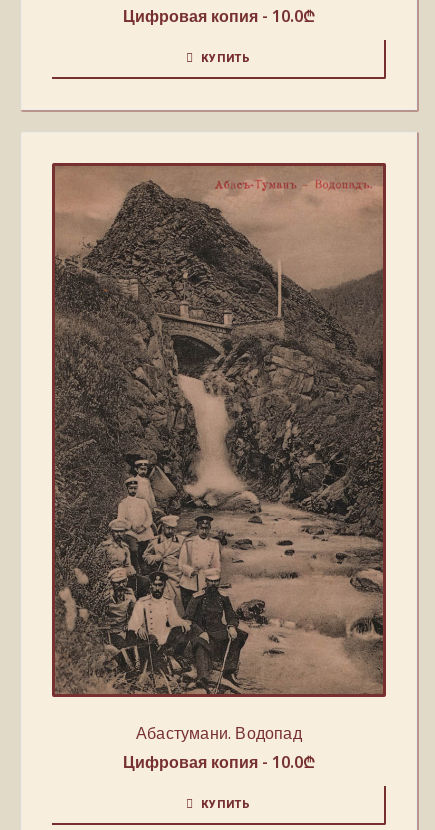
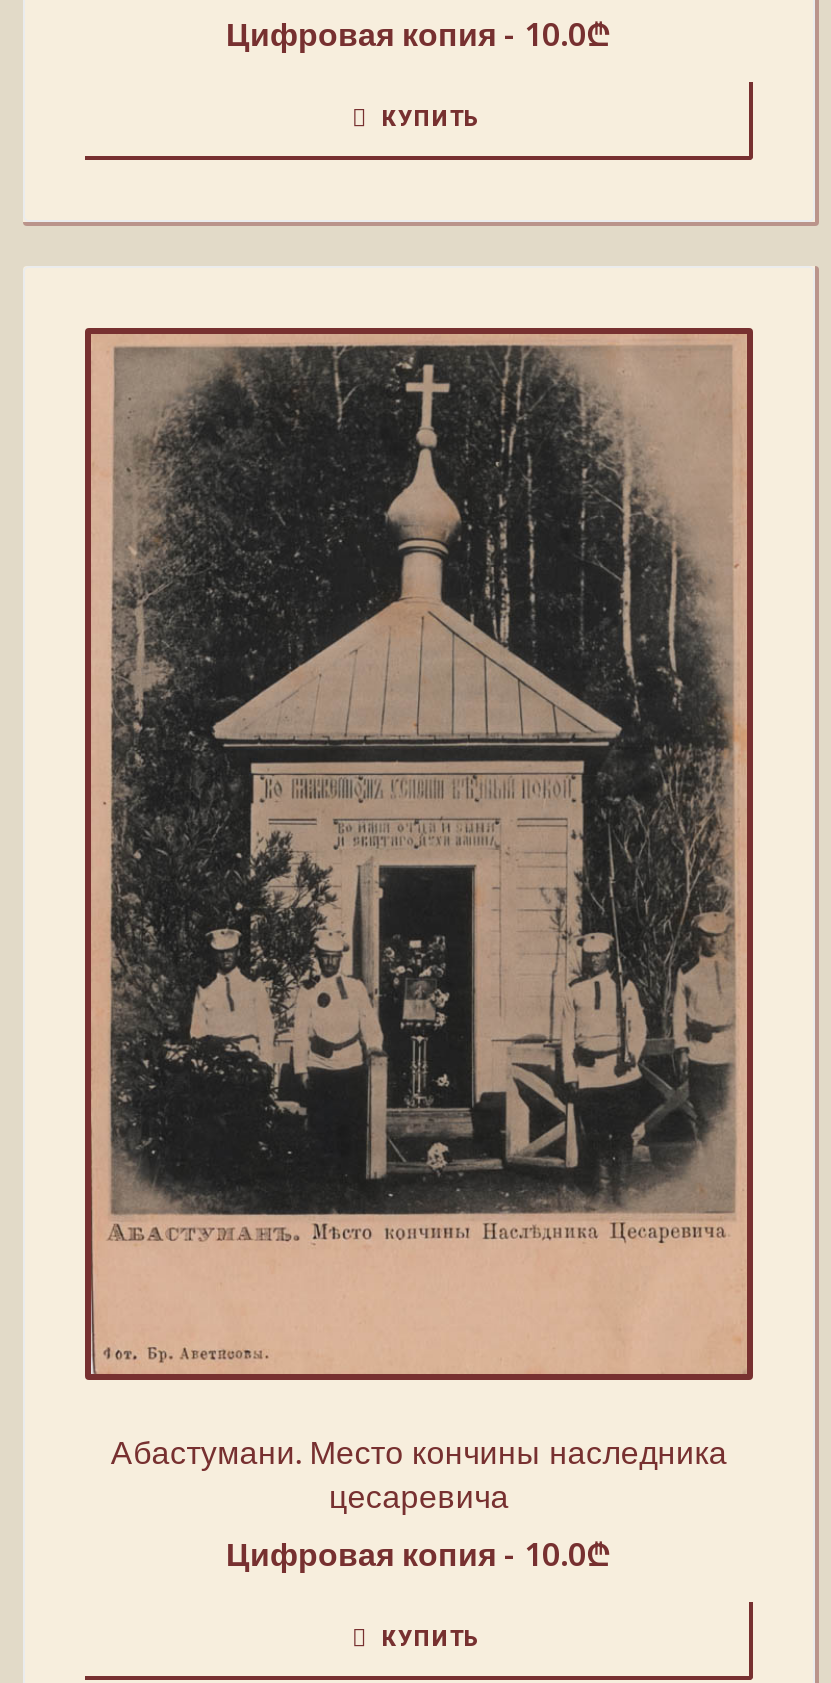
- [image]
- Абастумани. Водопад
+ [image]
+ Абастумани. Место кончины наследника
+ цесаревича
